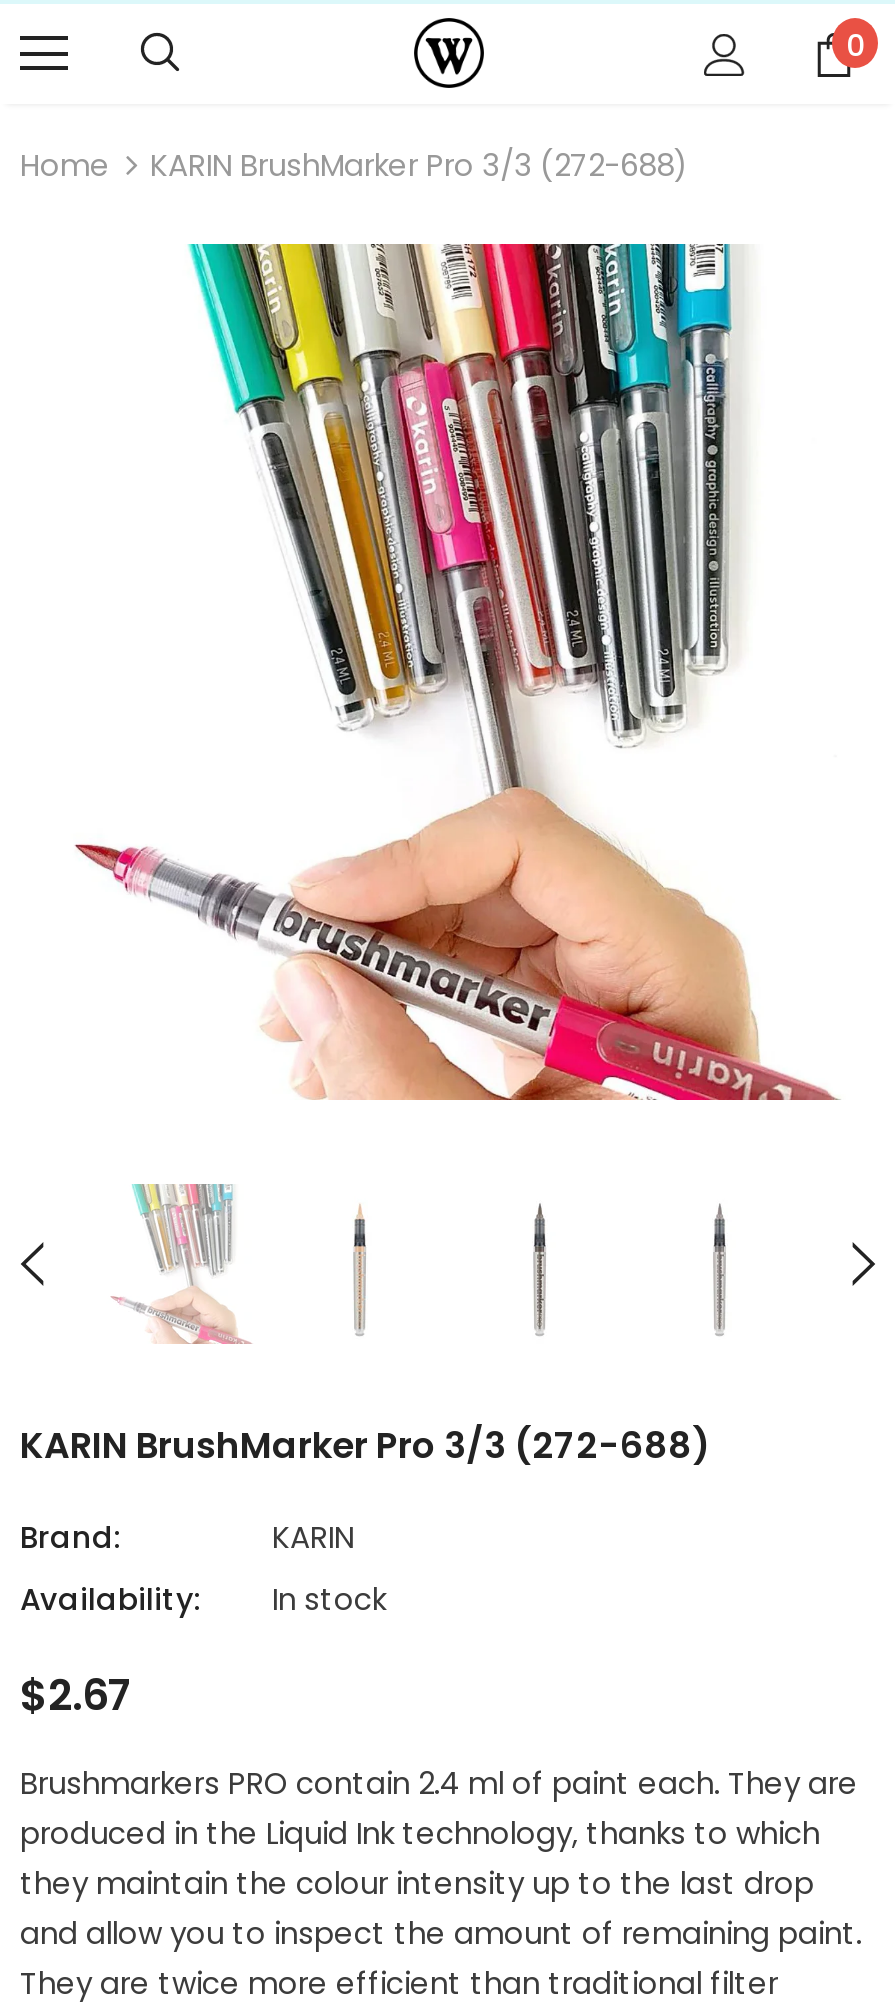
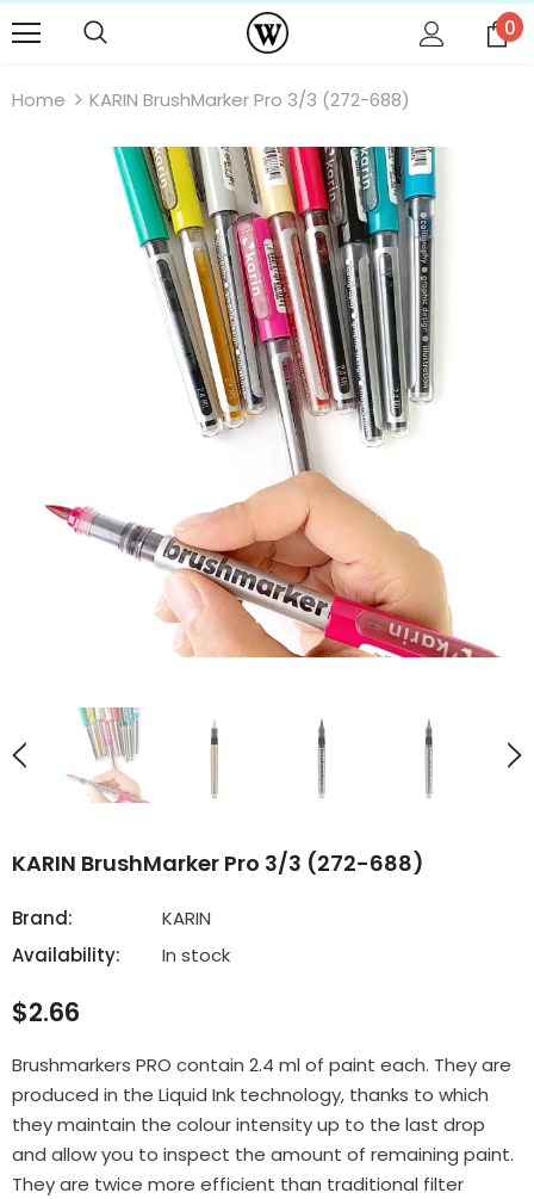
- $2.67
+ $2.66
